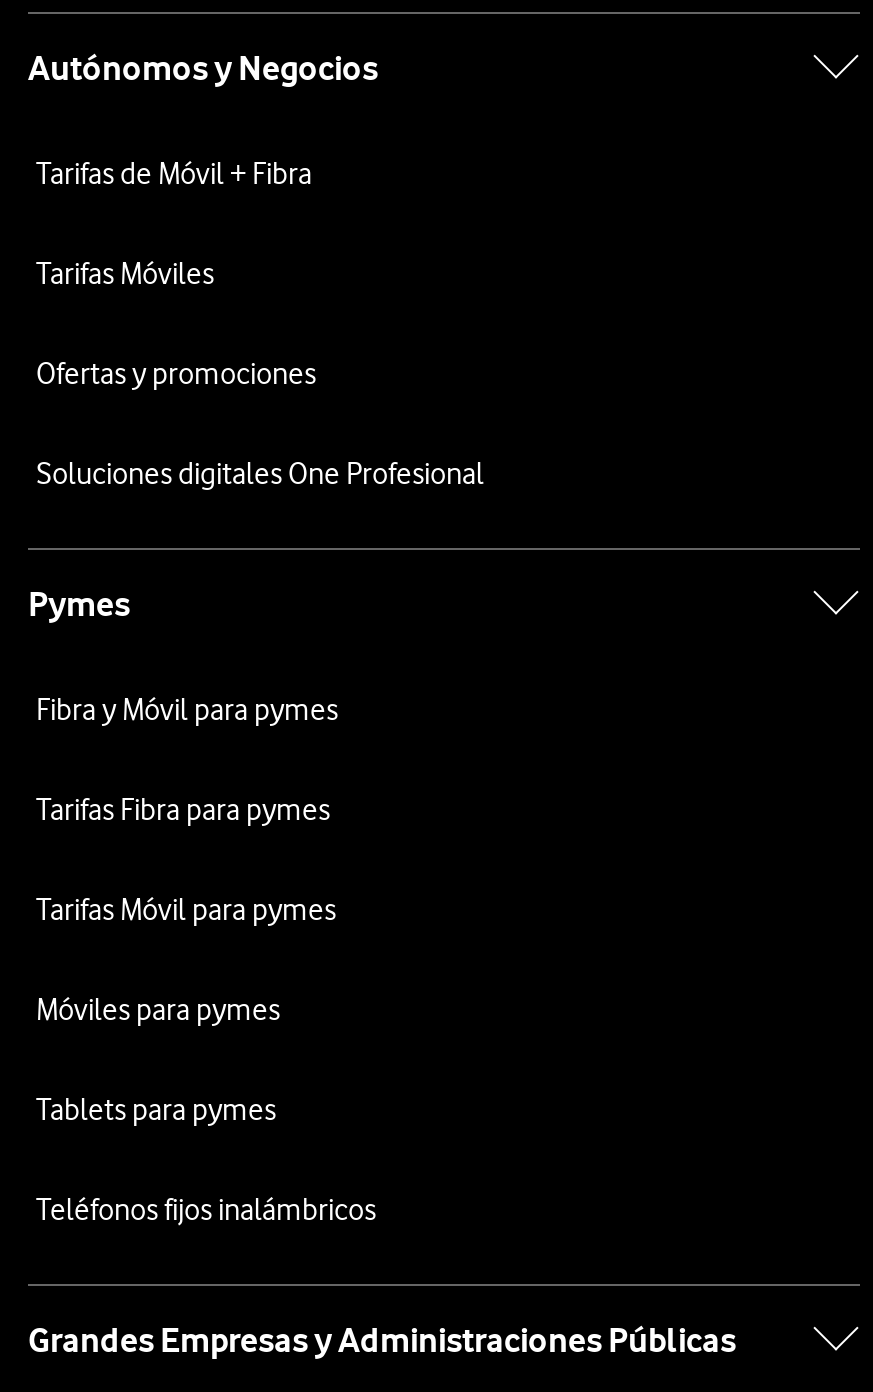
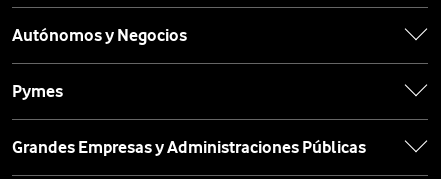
- Tarifas de Móvil + Fibra
- Tarifas Móviles
- Ofertas y promociones
- Soluciones digitales One Profesional

- Fibra y Móvil para pymes
- Tarifas Fibra para pymes
- Tarifas Móvil para pymes
- Móviles para pymes
- Tablets para pymes
- Teléfonos fijos inalámbricos
